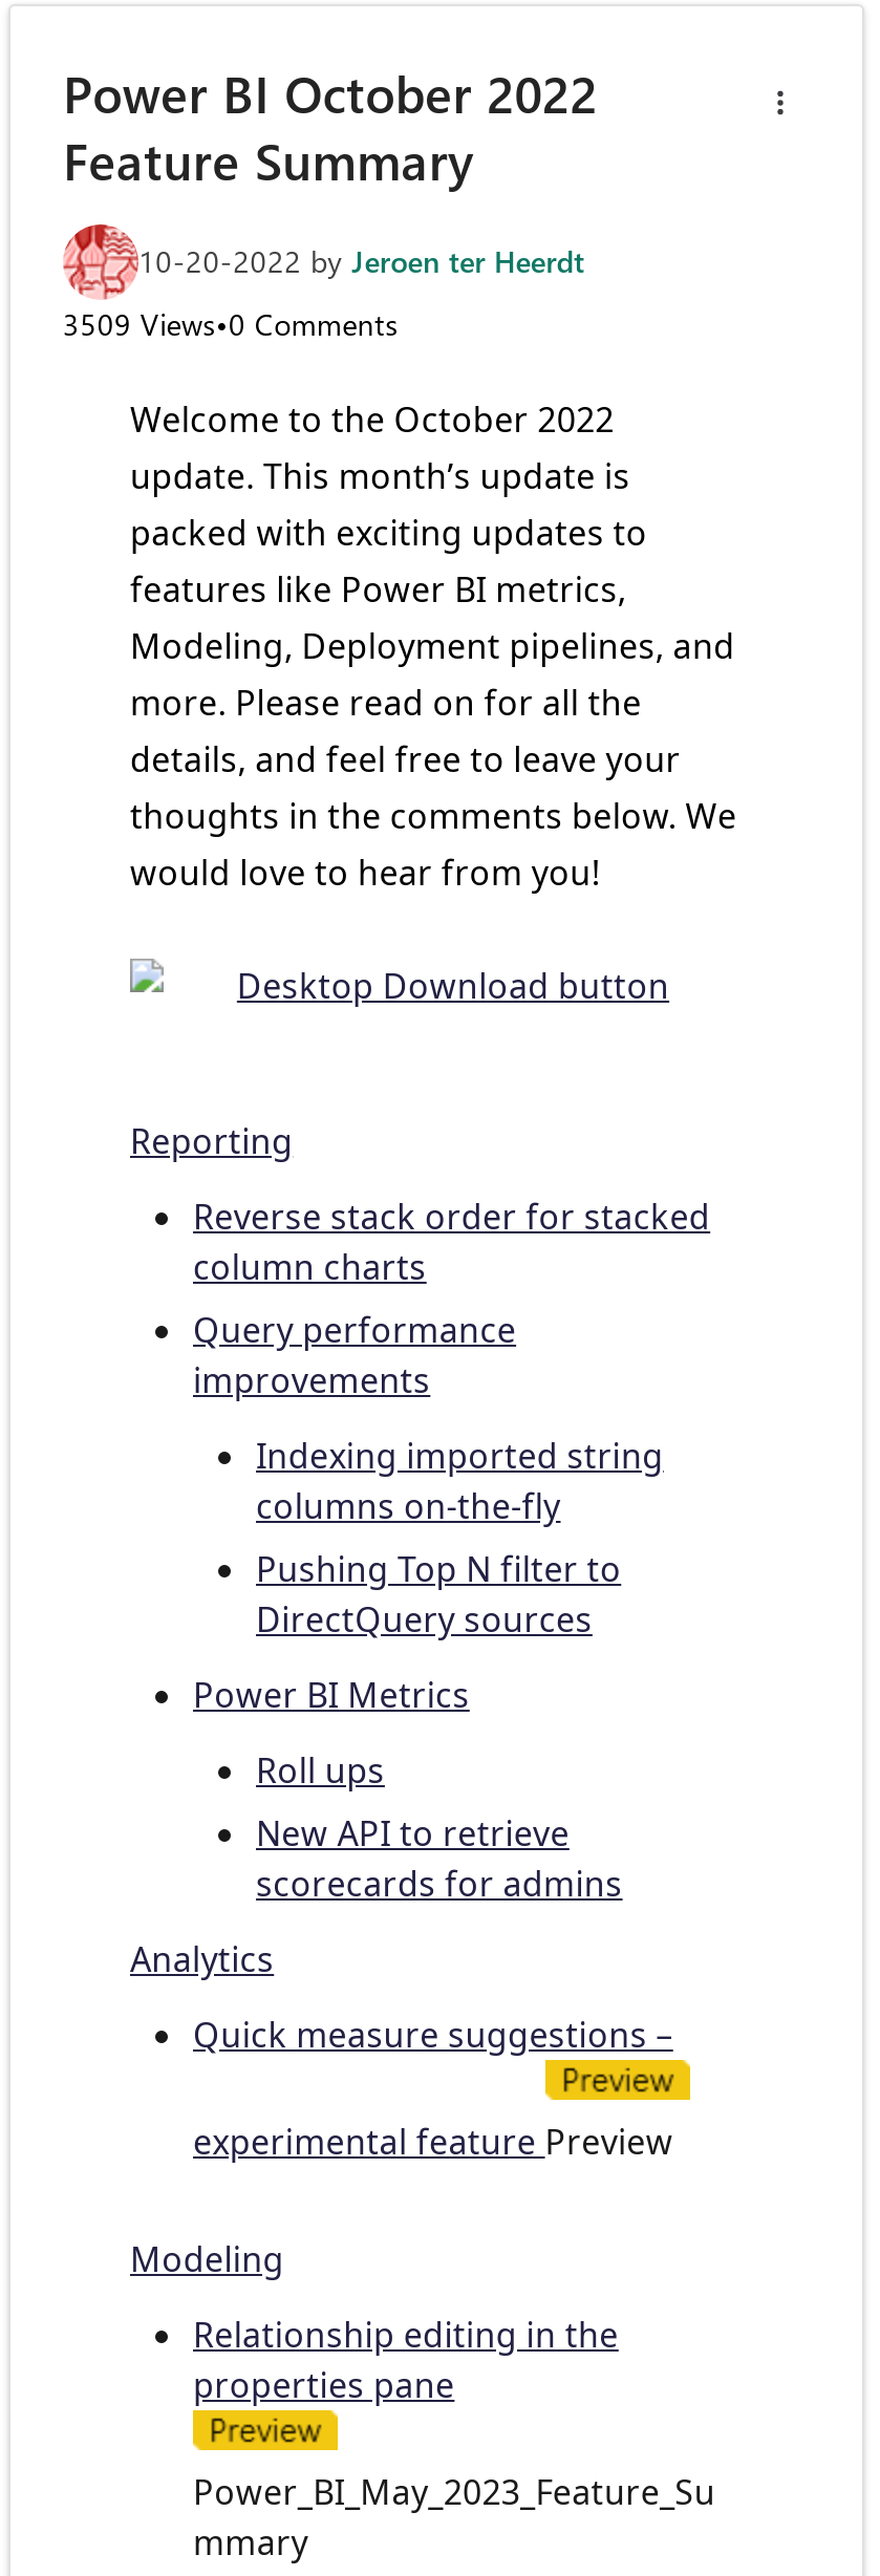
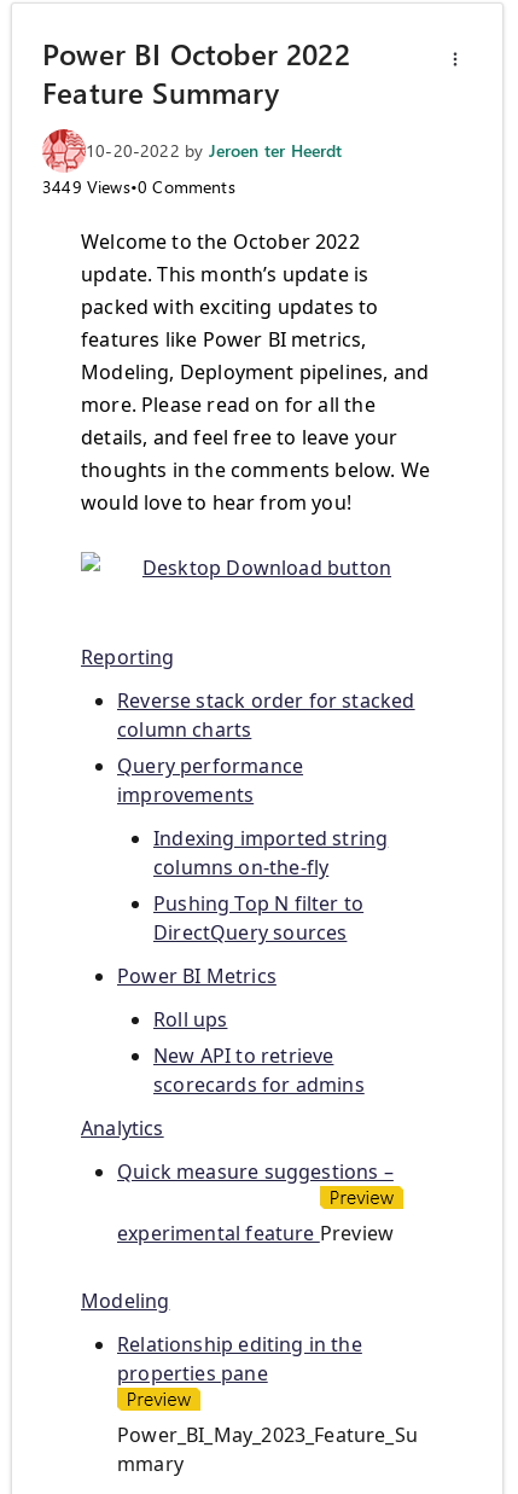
- 3509 Views•0 Comments
+ 3449 Views•0 Comments
